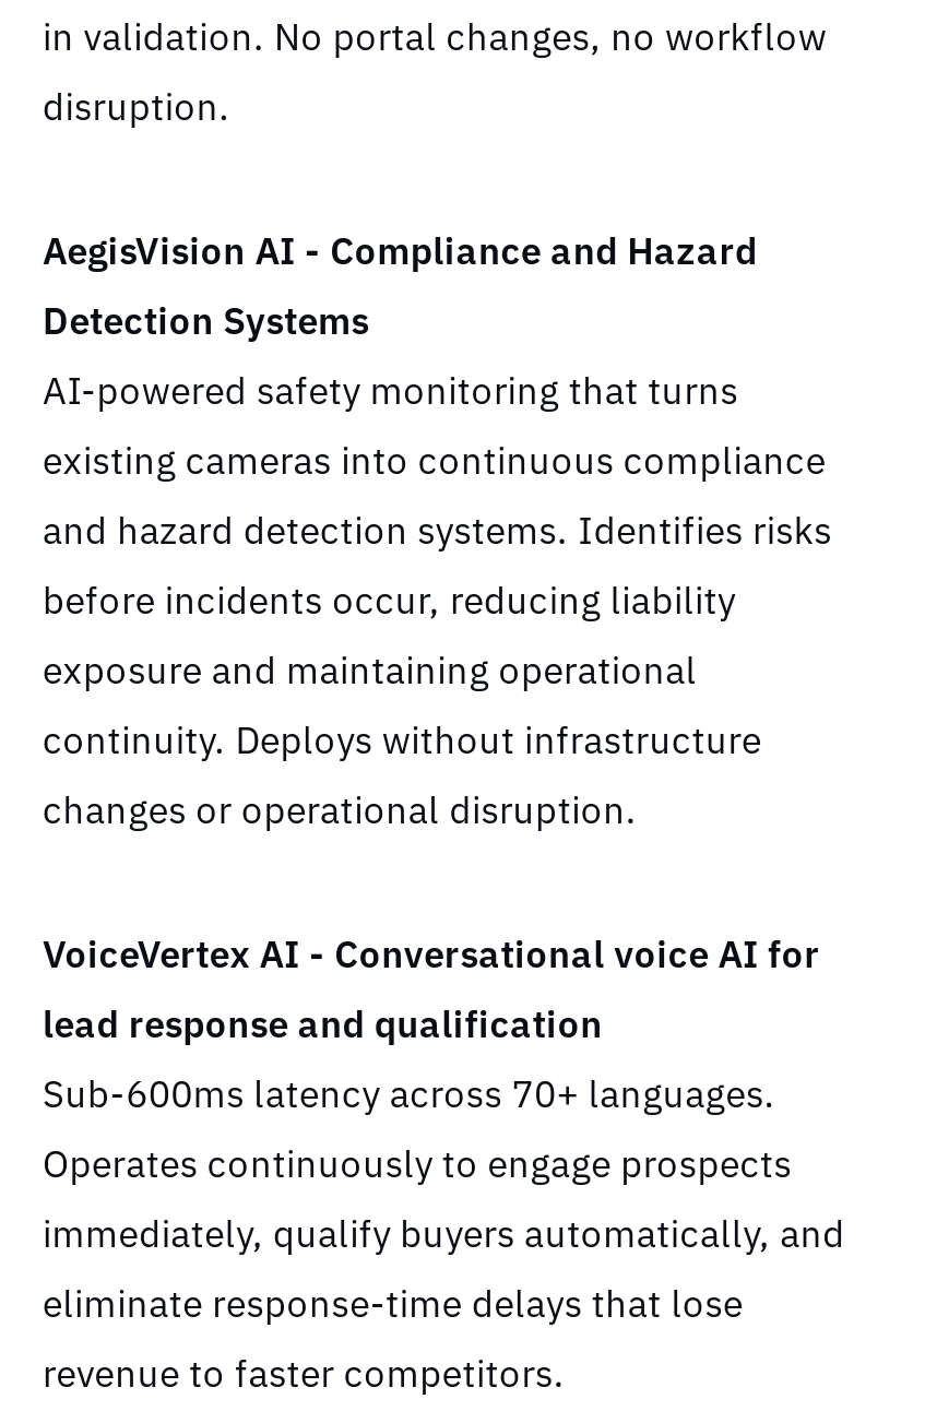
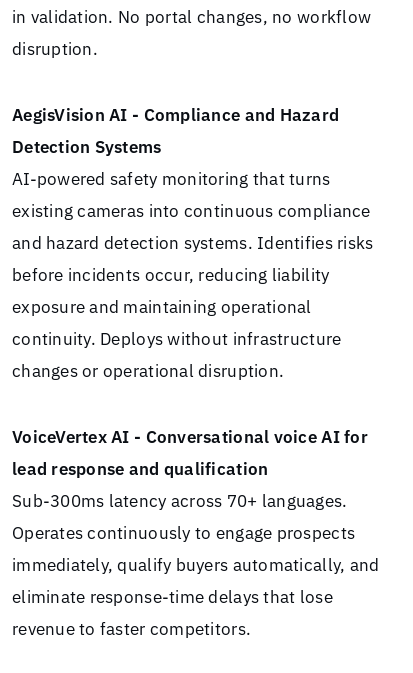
- Sub-600ms latency across 70+ languages.
+ Sub-300ms latency across 70+ languages.
